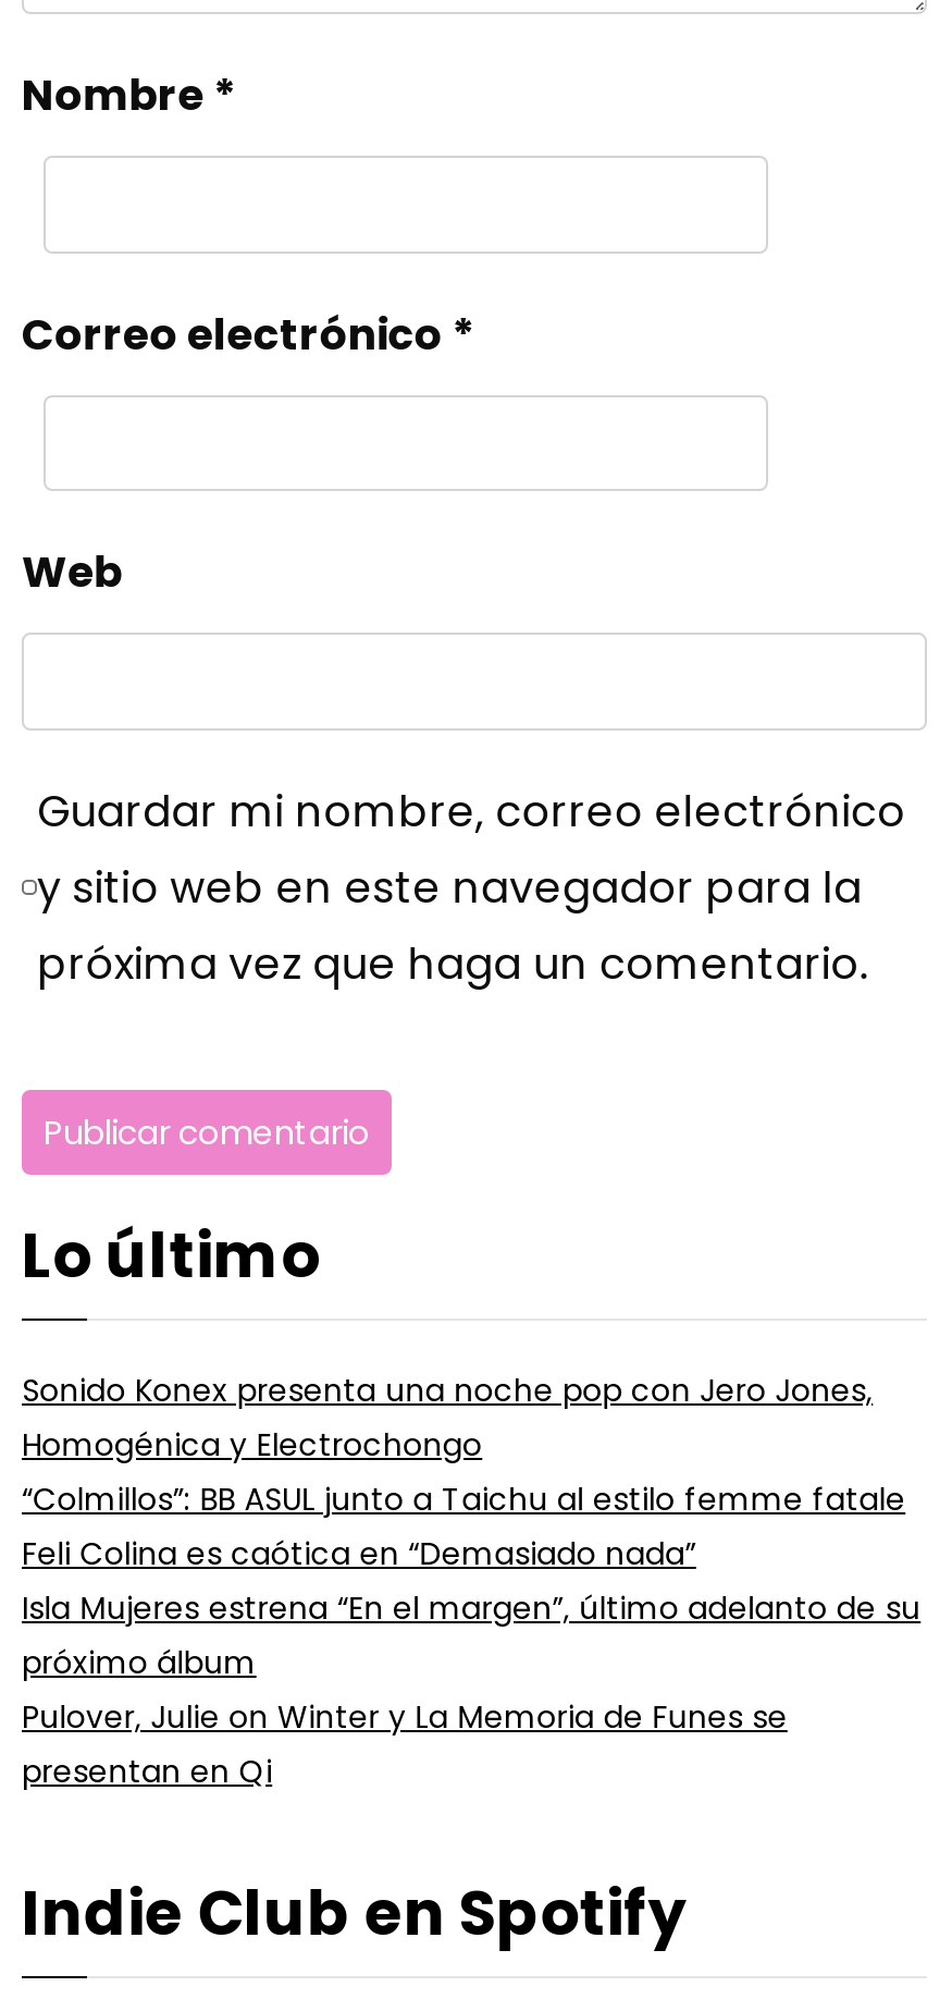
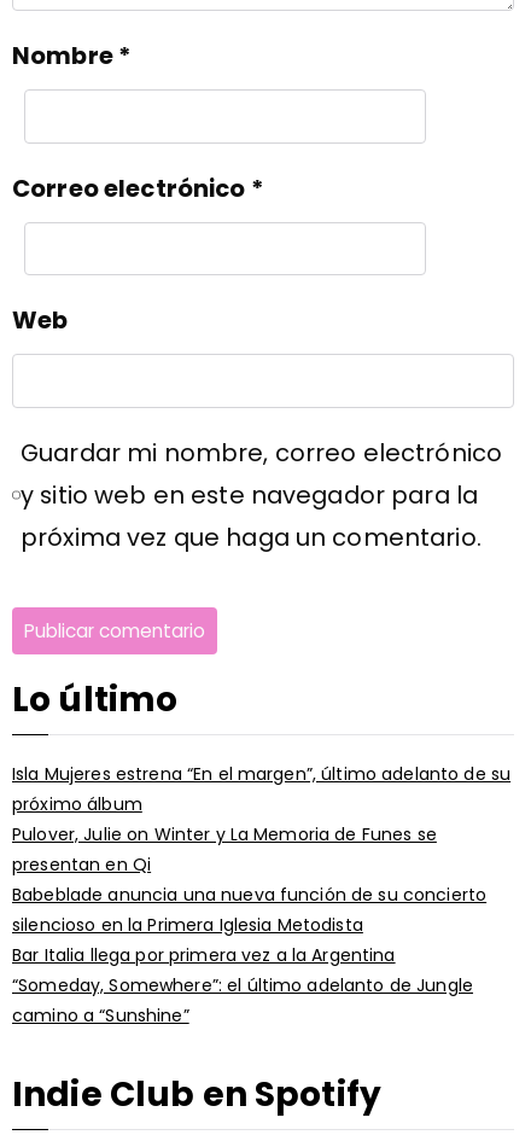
- Sonido Konex presenta una noche pop con Jero Jones,
- Homogénica y Electrochongo
- “Colmillos”: BB ASUL junto a Taichu al estilo femme fatale
- Feli Colina es caótica en “Demasiado nada”

moved up: Isla Mujeres estrena “En el margen”, último adelanto de su | próximo álbum | Pulover, Julie on Winter y La Memoria de Funes se | presentan en Qi

+ Babeblade anuncia una nueva función de su concierto
+ silencioso en la Primera Iglesia Metodista
+ Bar Italia llega por primera vez a la Argentina
+ “Someday, Somewhere”: el último adelanto de Jungle
+ camino a “Sunshine”
